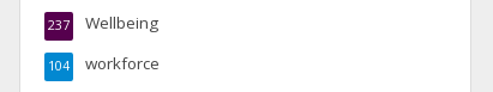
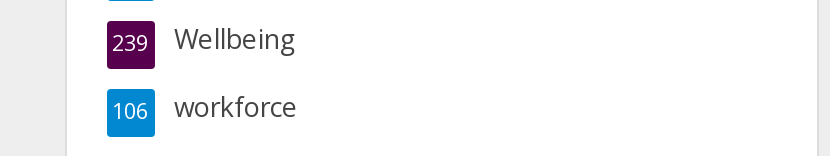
- 237 Wellbeing
+ 239 Wellbeing

- 104 workforce
+ 106 workforce
